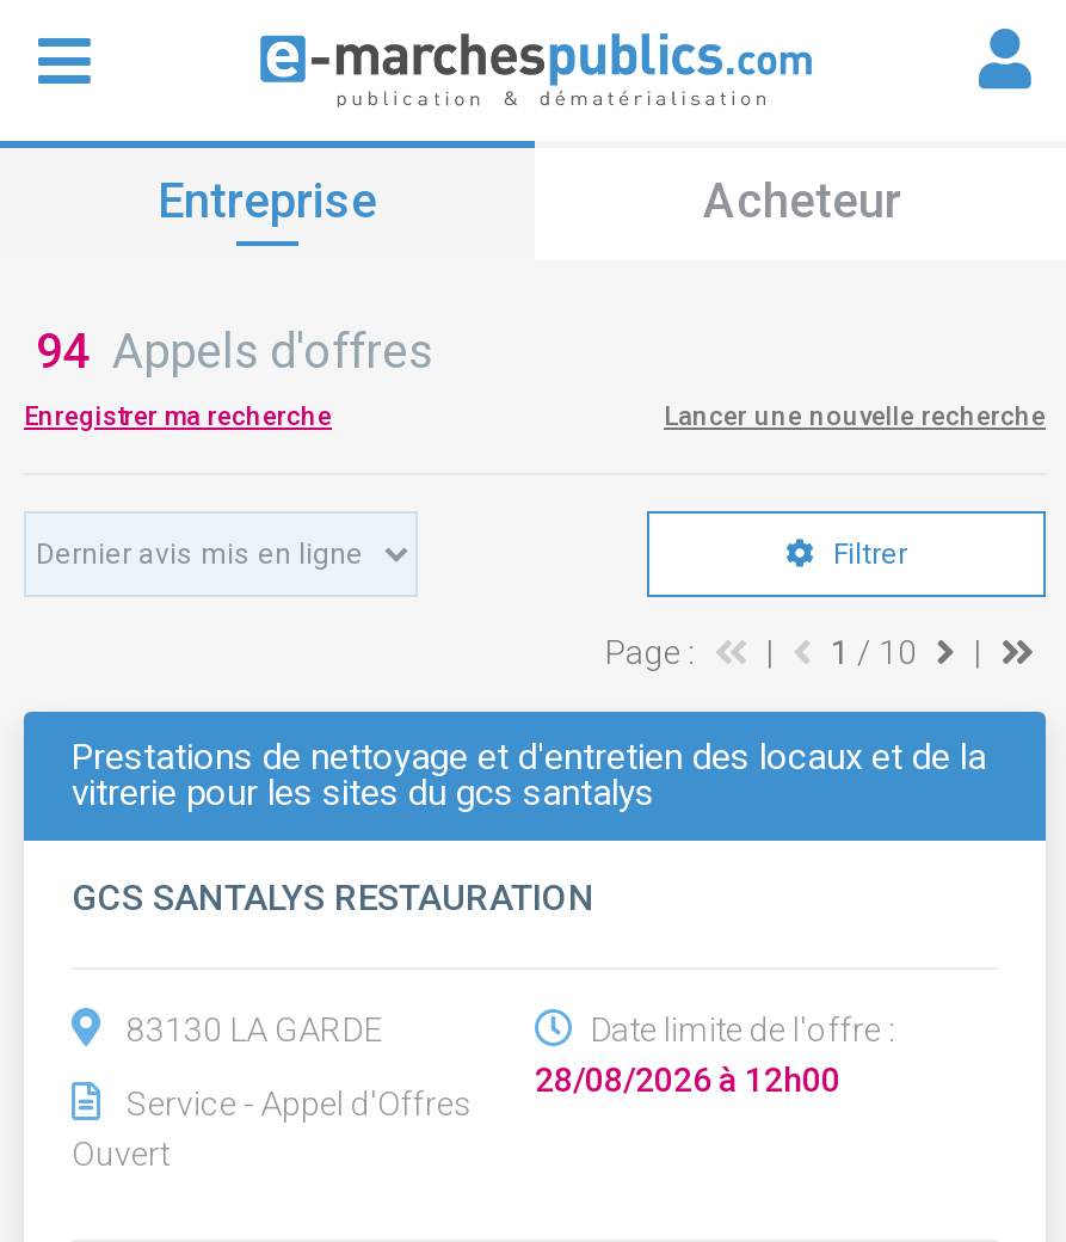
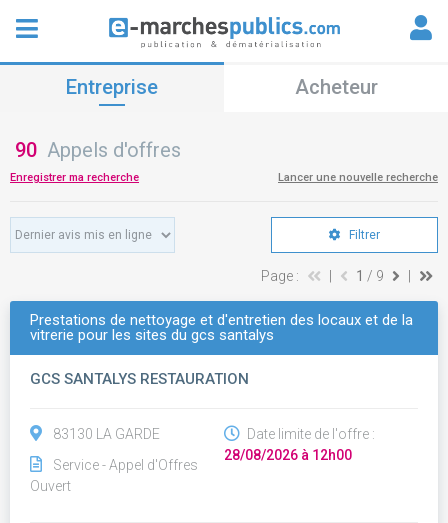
- 94 Appels d'offres
+ 90 Appels d'offres

- 1 / 10
+ 1 / 9
